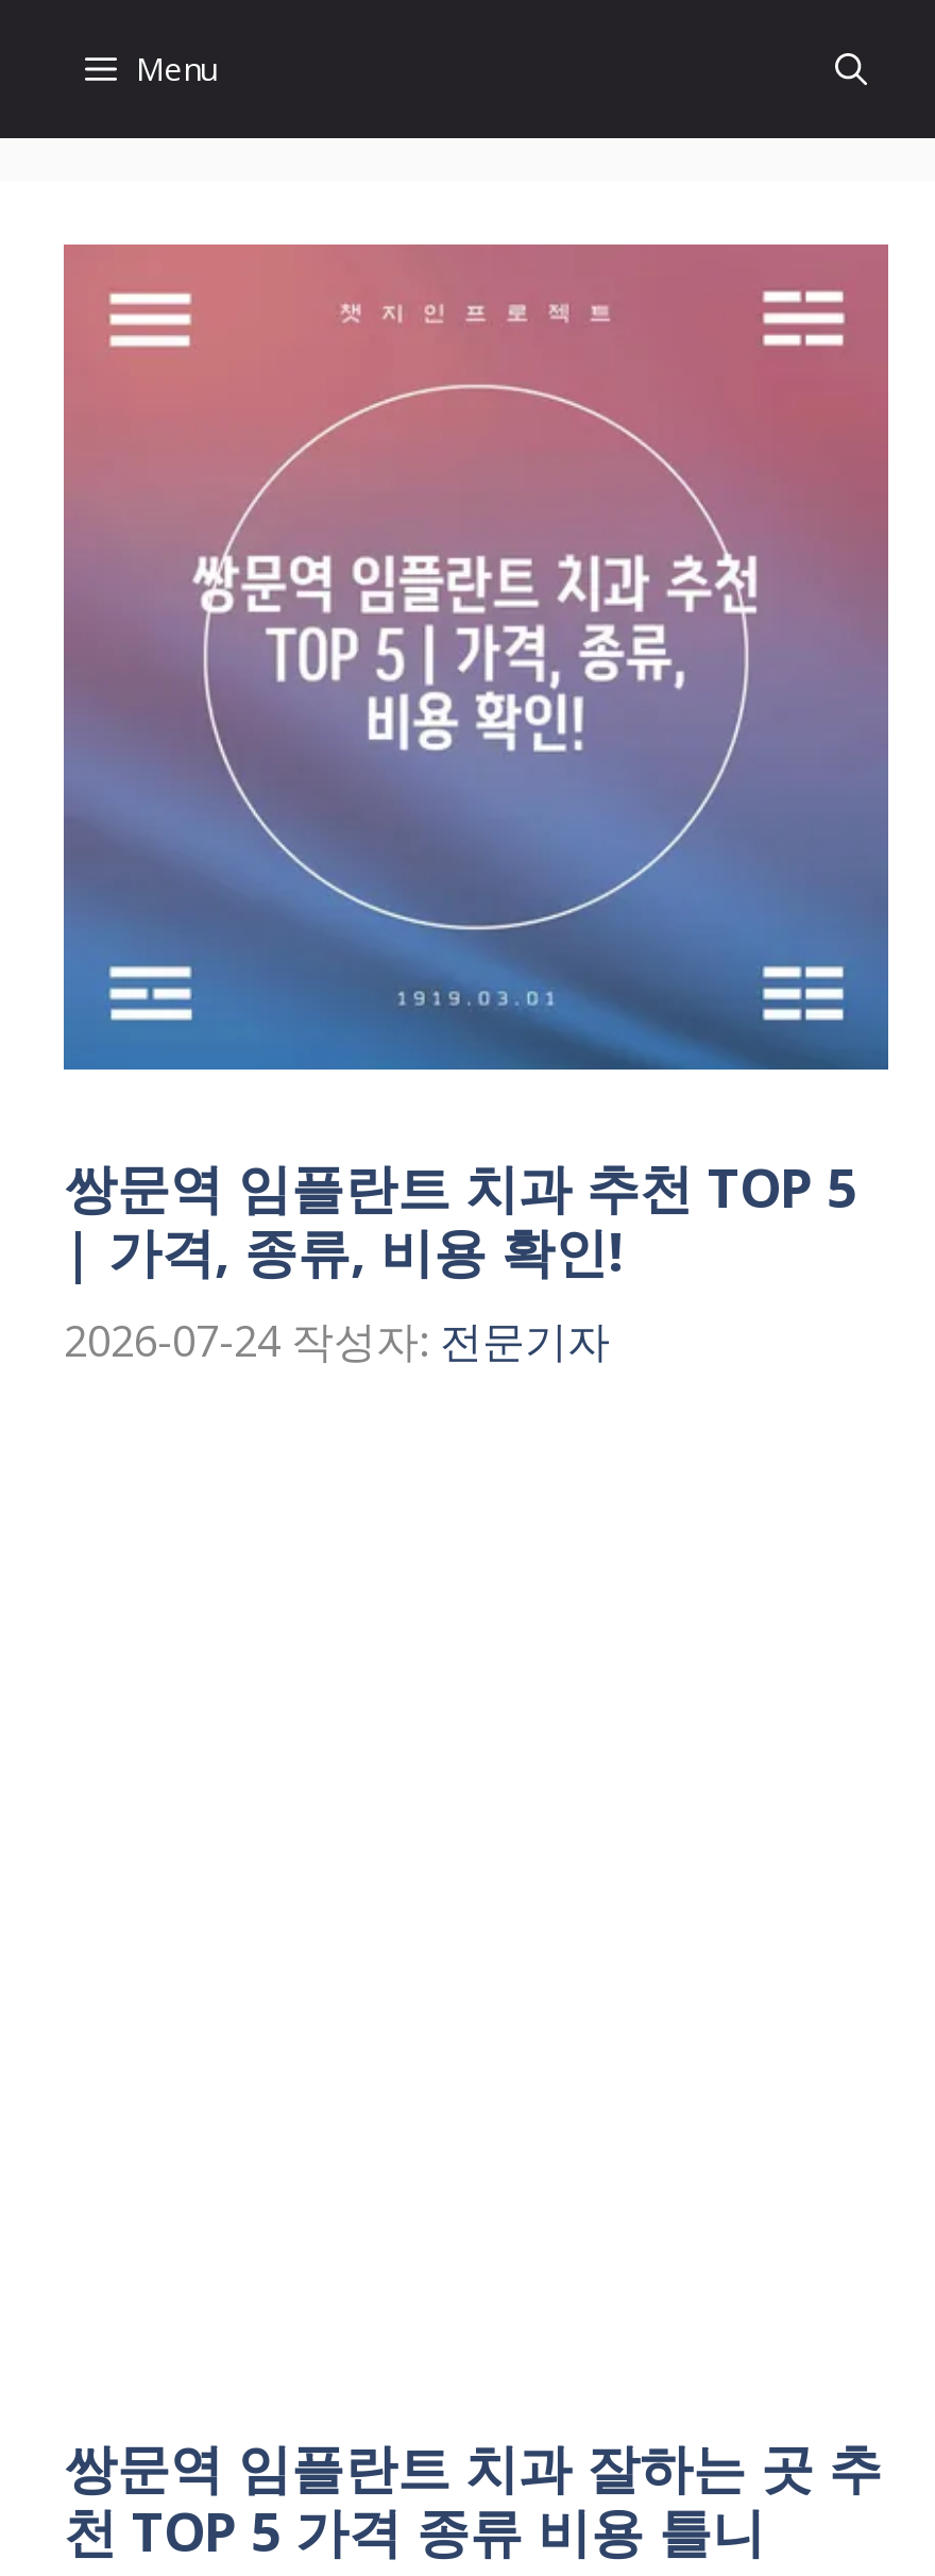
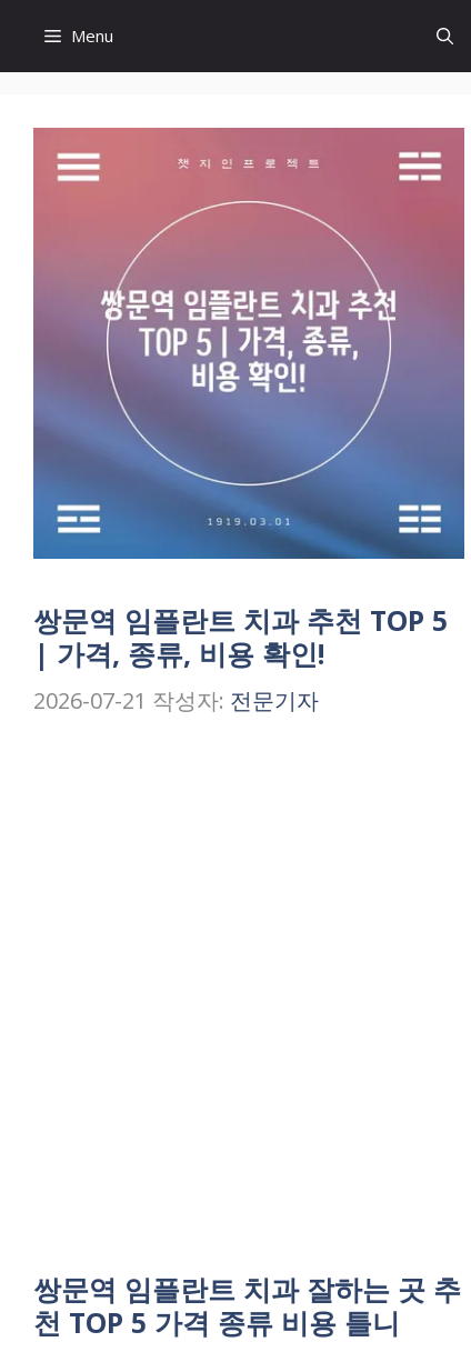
- 2026-07-24 작성자: 전문기자
+ 2026-07-21 작성자: 전문기자
